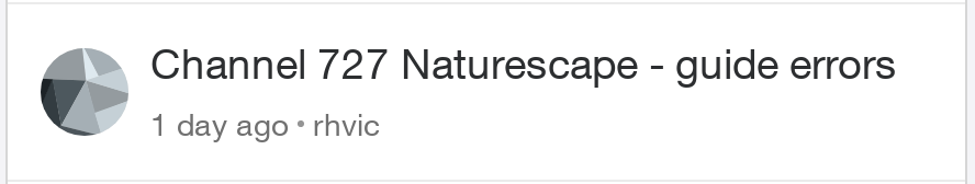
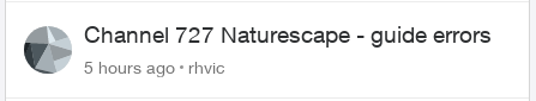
- 1 day ago rhvic
+ 5 hours ago rhvic
